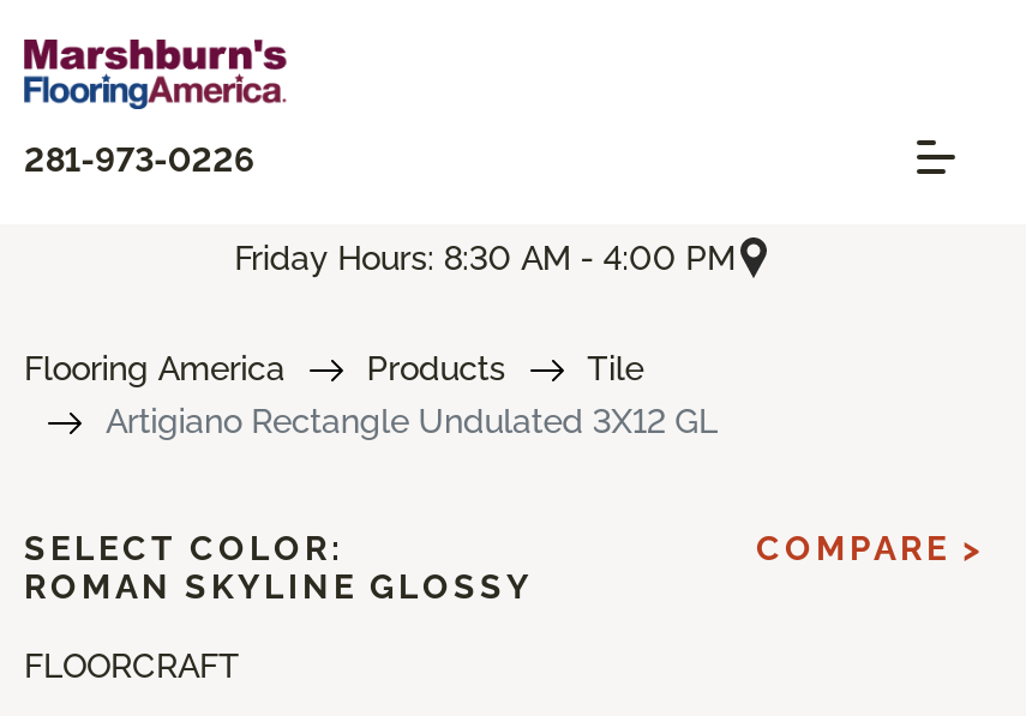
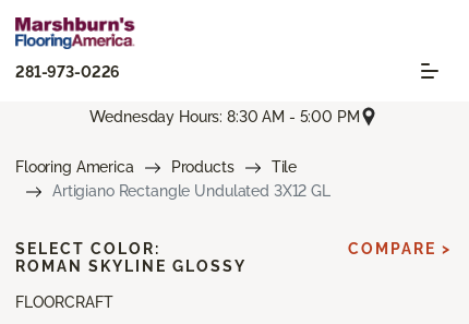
- Friday Hours: 8:30 AM - 4:00 PM
+ Wednesday Hours: 8:30 AM - 5:00 PM
